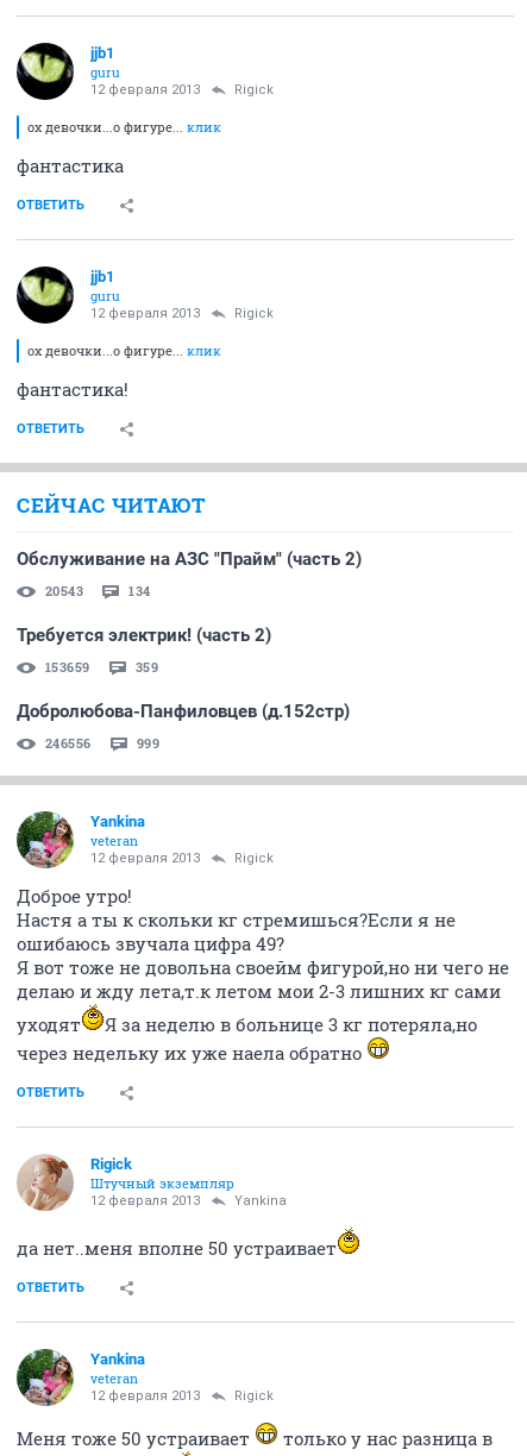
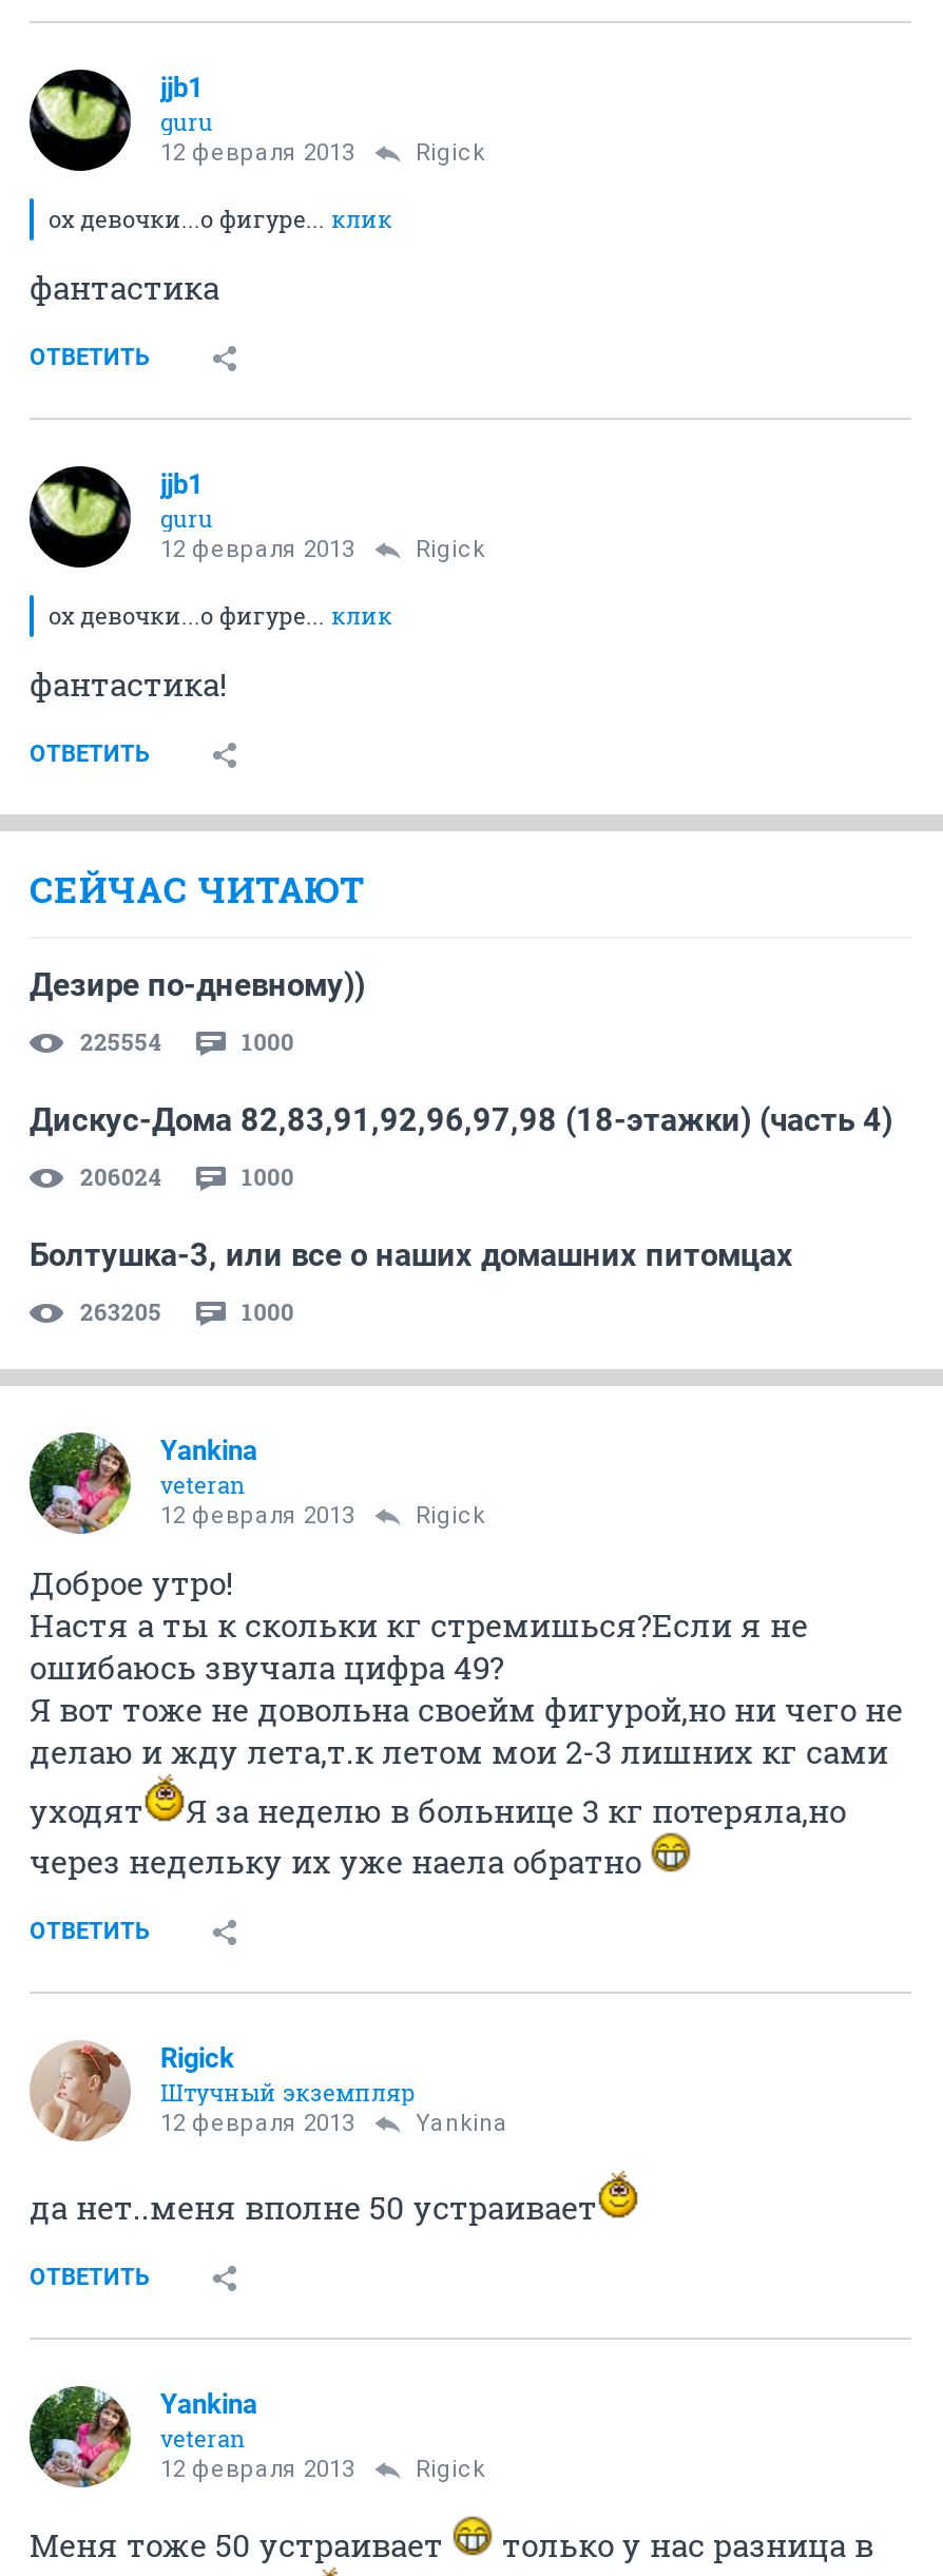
- Обслуживание на АЗС "Прайм" (часть 2)
+ Дезире по-дневному))

- 20543
- 134
+ 225554
+ 1000

- Требуется электрик! (часть 2)
+ Дискус-Дома 82,83,91,92,96,97,98 (18-этажки) (часть 4)

- 153659
- 359
+ 206024
+ 1000

- Добролюбова-Панфиловцев (д.152стр)
+ Болтушка-3, или все о наших домашних питомцах

- 246556
- 999
+ 263205
+ 1000
